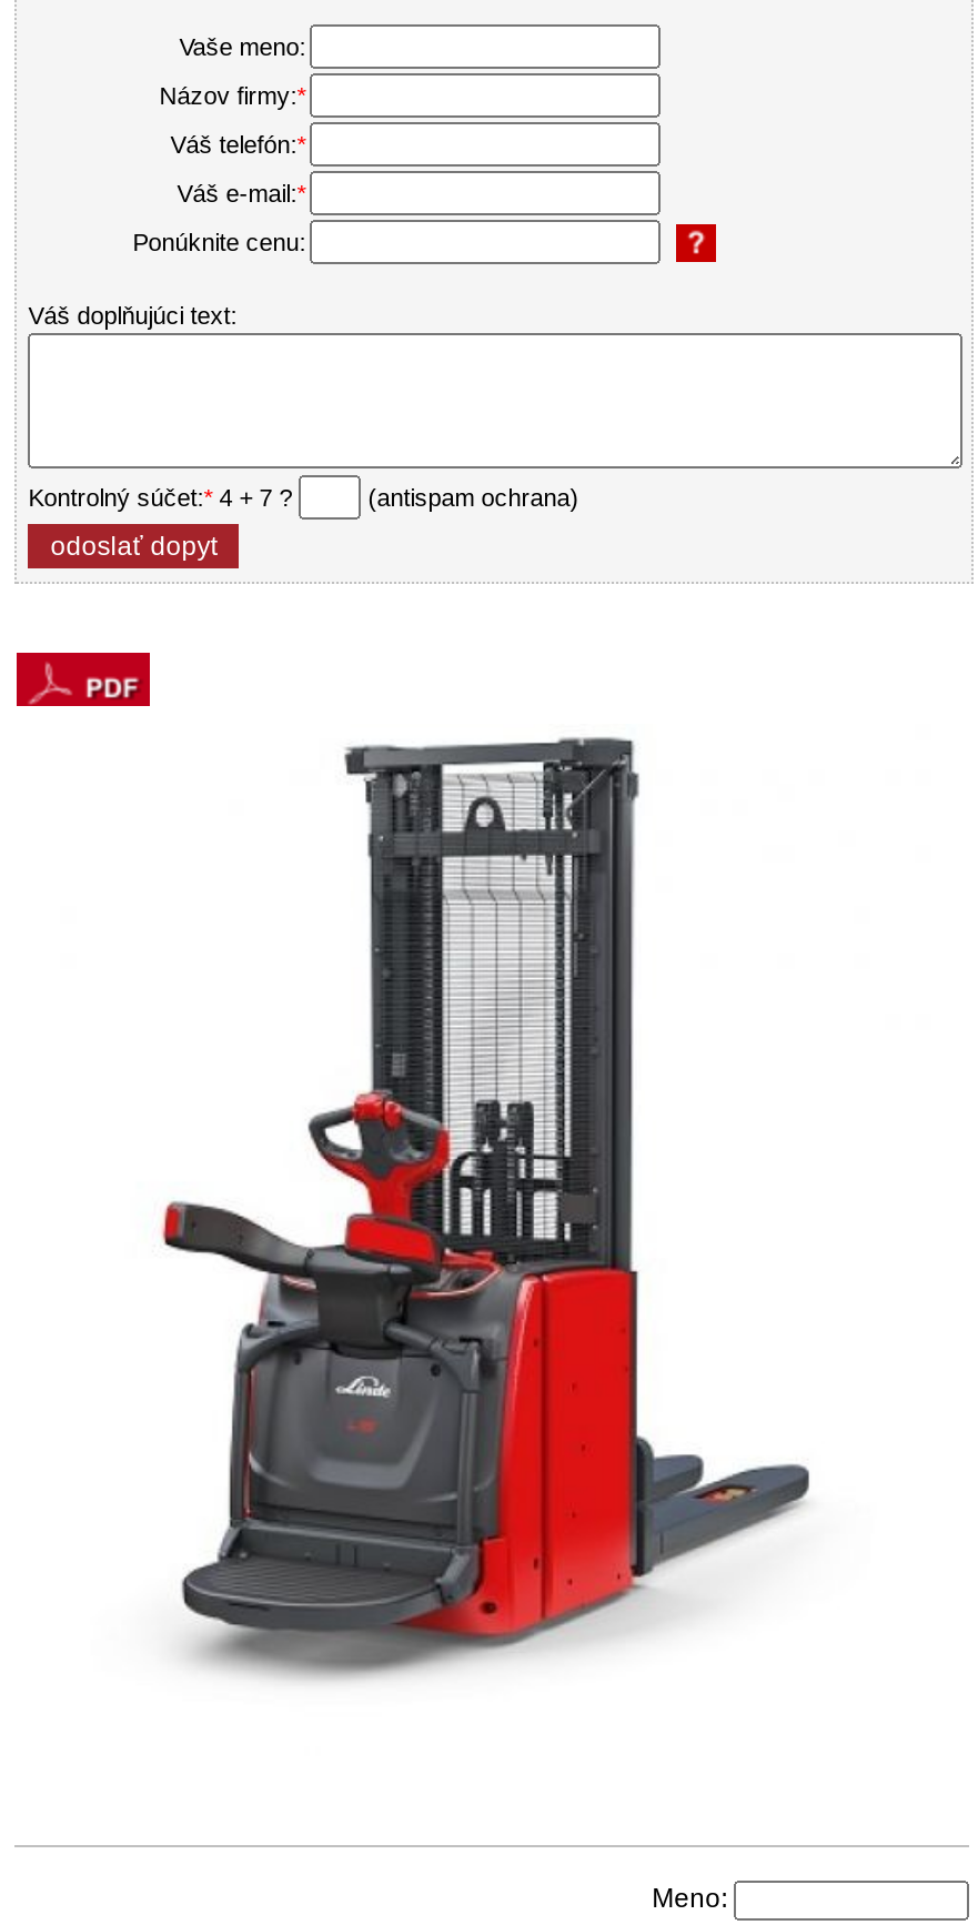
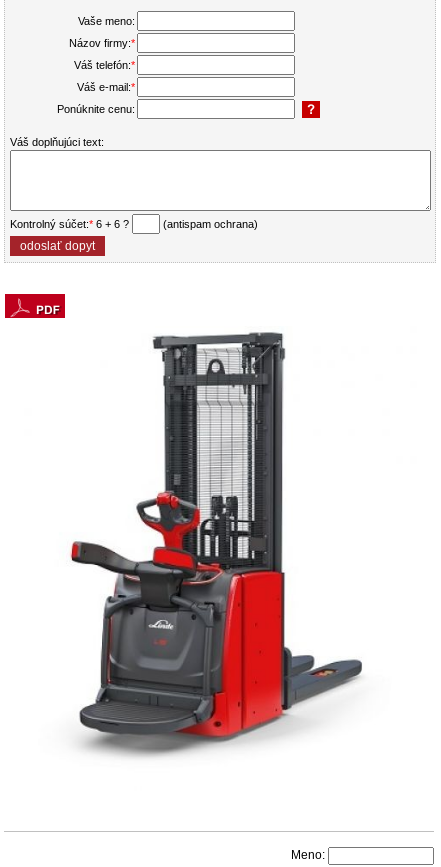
- Kontrolný súčet:* 4 + 7 ?
+ Kontrolný súčet:* 6 + 6 ?
